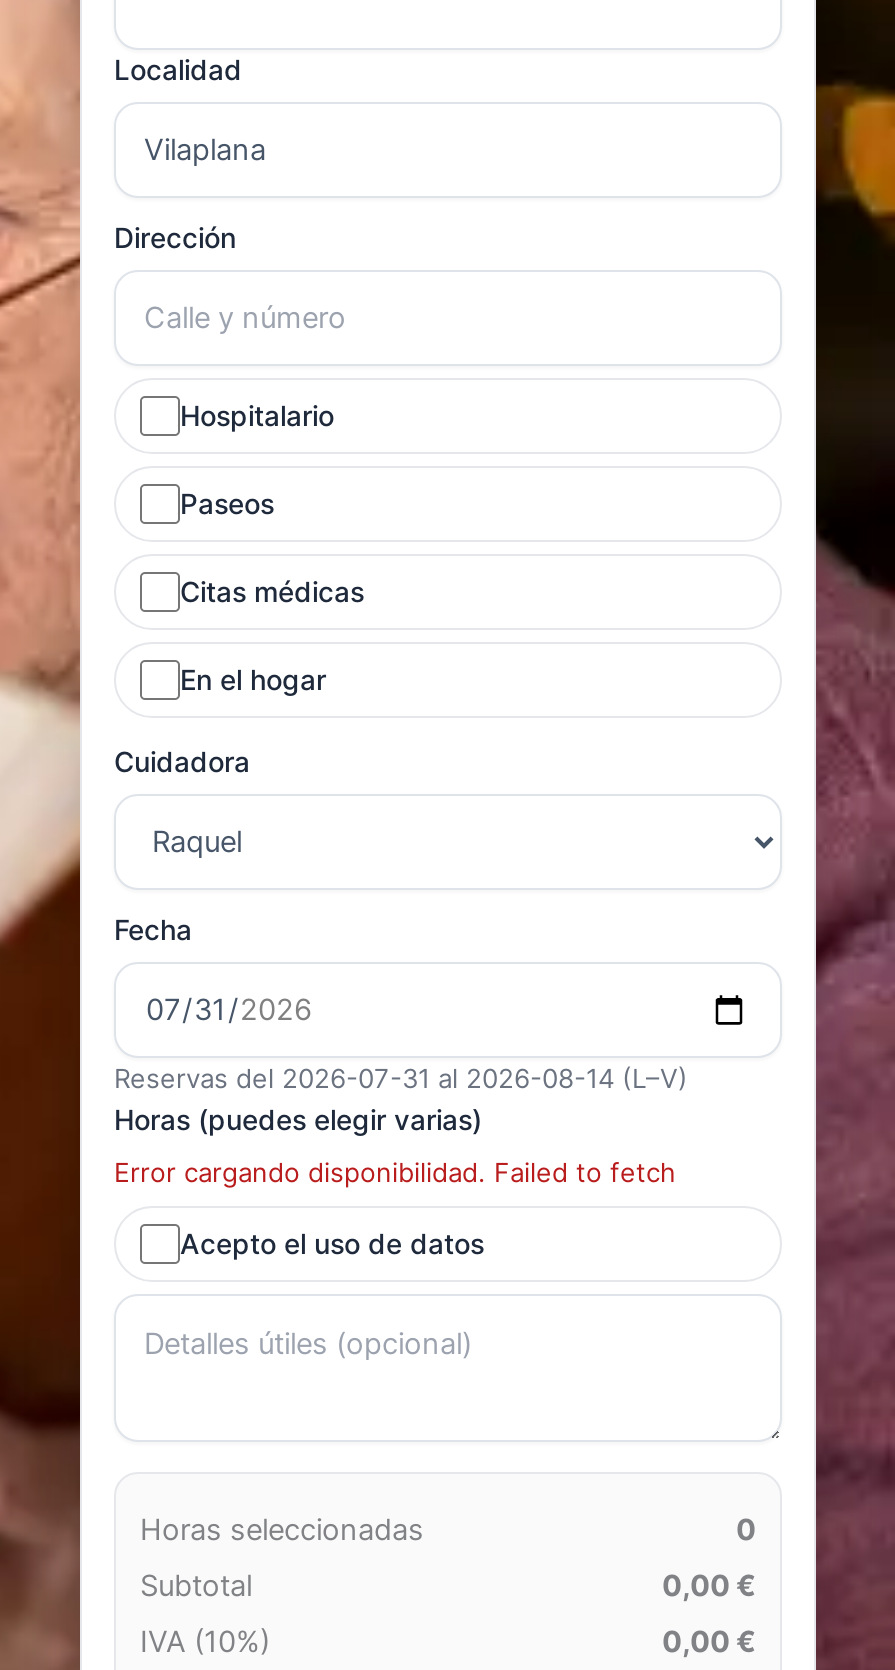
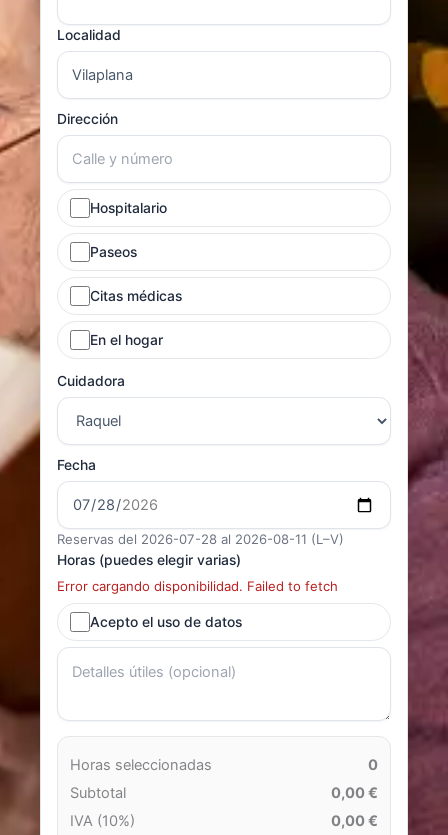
- Reservas del 2026-07-31 al 2026-08-14 (L–V)
+ Reservas del 2026-07-28 al 2026-08-11 (L–V)
